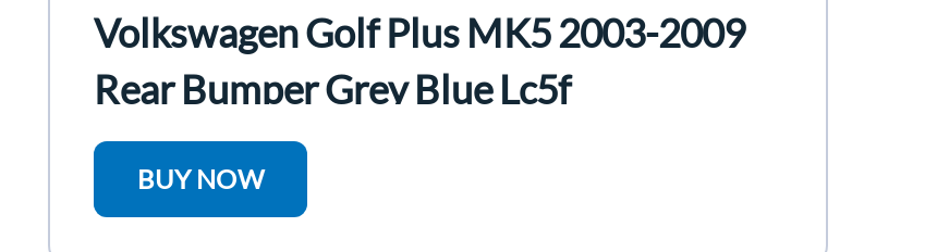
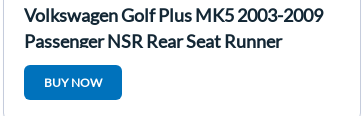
- Rear Bumper Grey Blue Lc5f
+ Passenger NSR Rear Seat Runner
